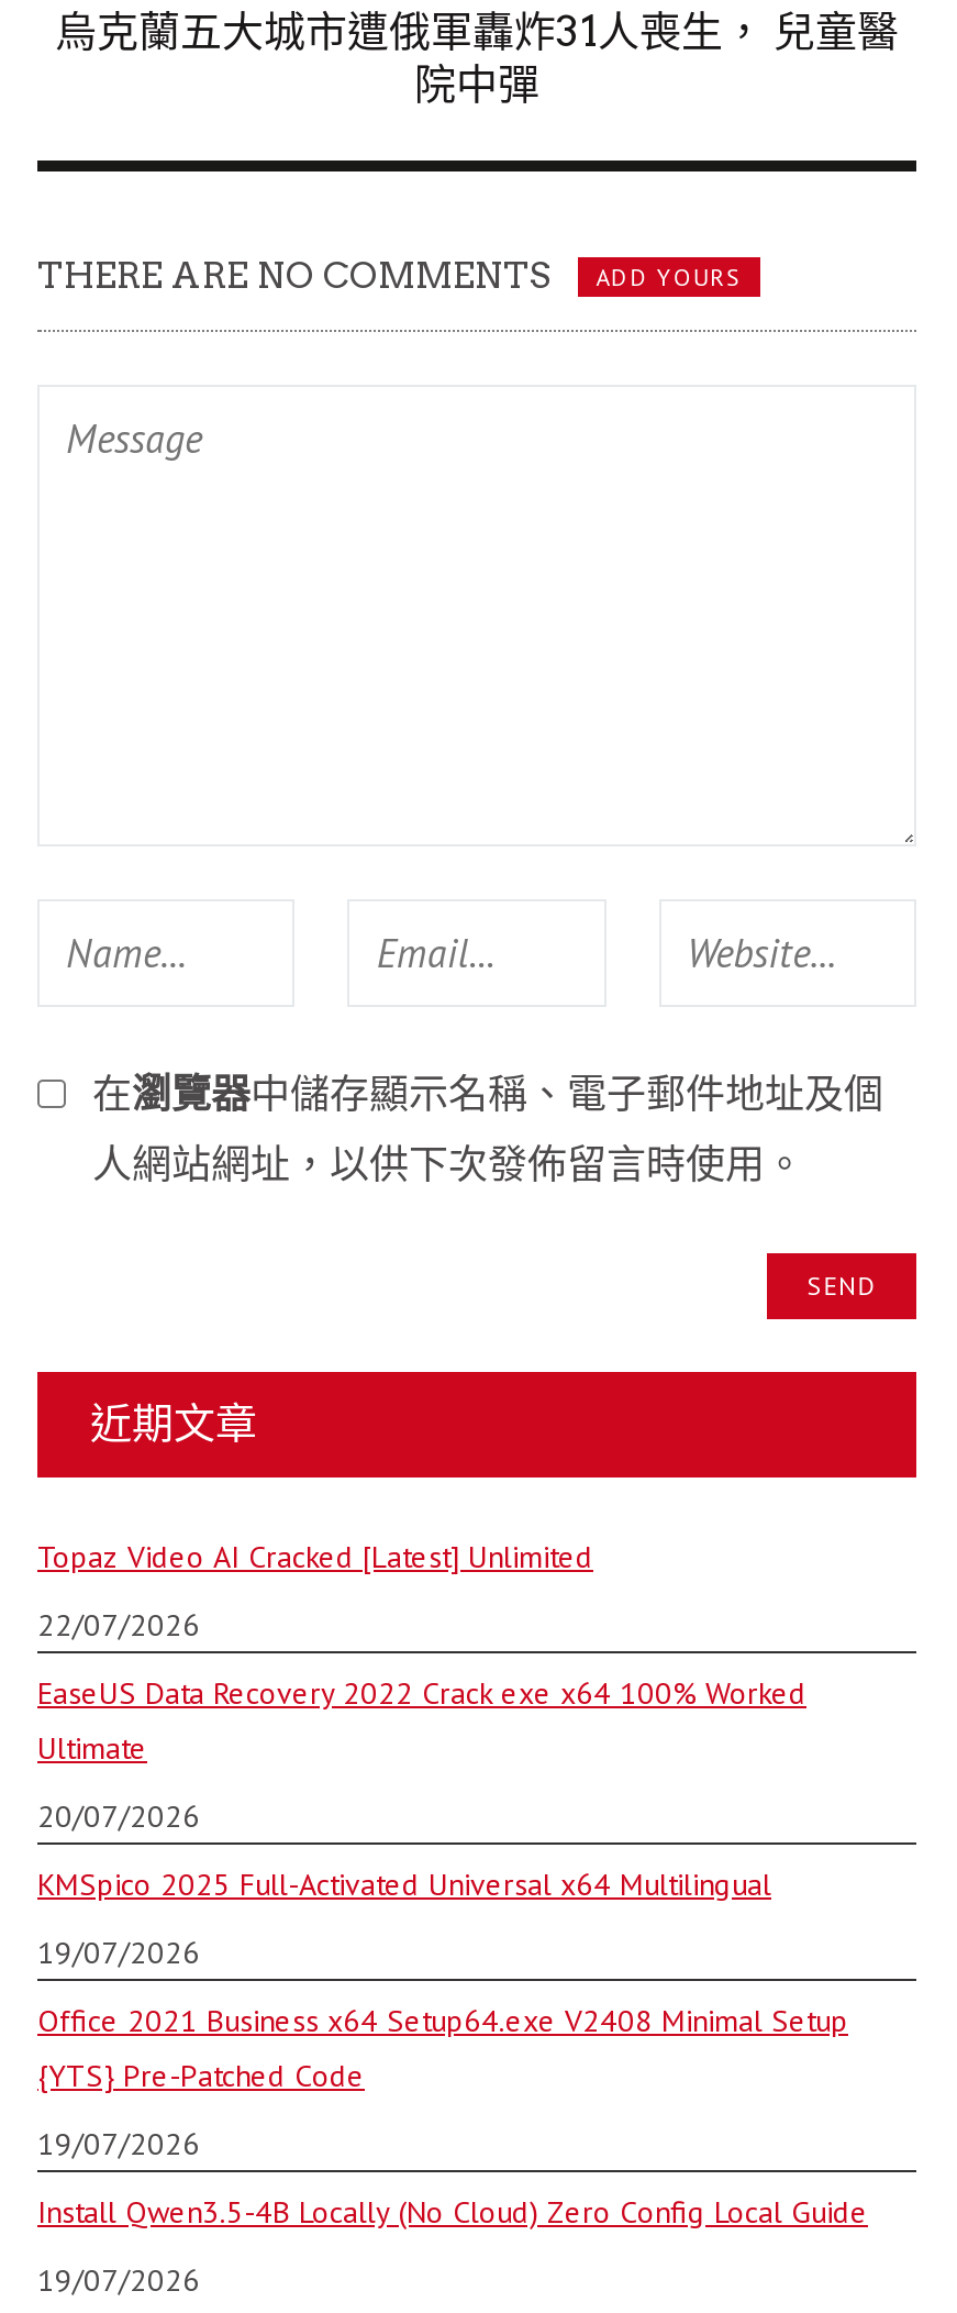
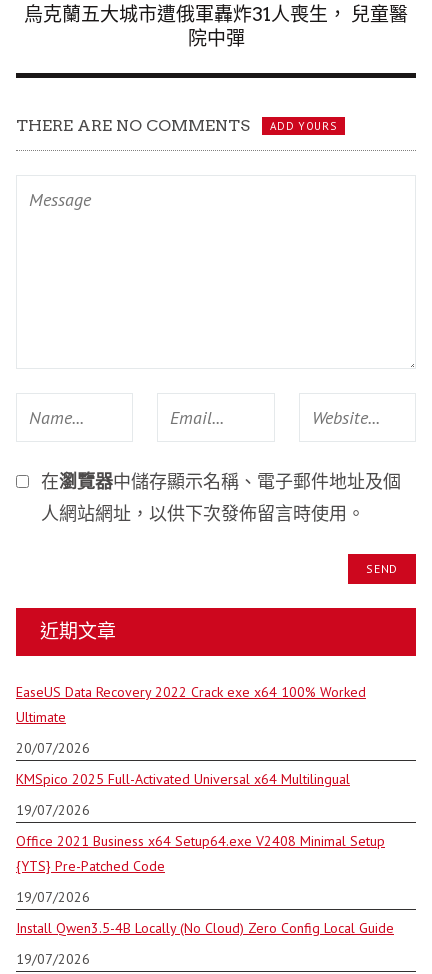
- Topaz Video AI Cracked [Latest] Unlimited
- 22/07/2026
